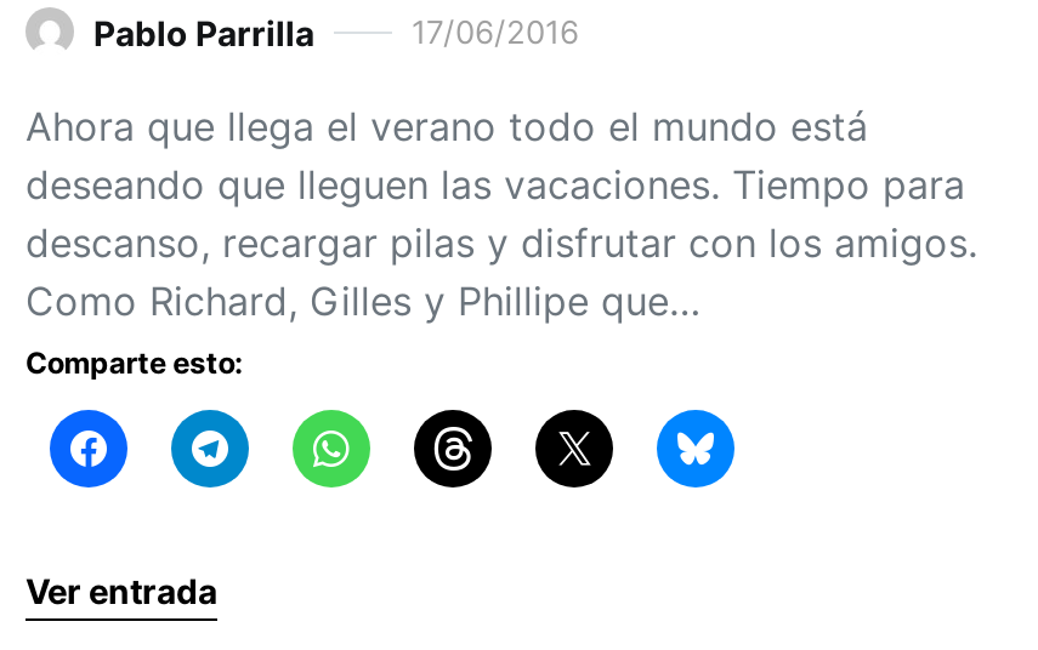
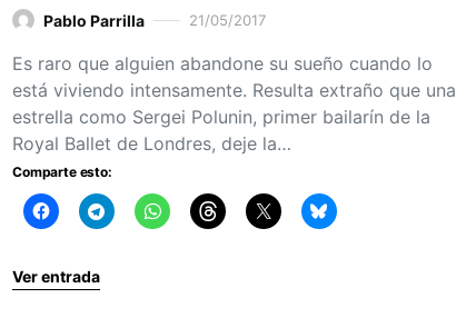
- 17/06/2016
+ 21/05/2017

- Ahora que llega el verano todo el mundo está
- deseando que lleguen las vacaciones. Tiempo para
- descanso, recargar pilas y disfrutar con los amigos.
- Como Richard, Gilles y Phillipe que…
+ Es raro que alguien abandone su sueño cuando lo
+ está viviendo intensamente. Resulta extraño que una
+ estrella como Sergei Polunin, primer bailarín de la
+ Royal Ballet de Londres, deje la…
